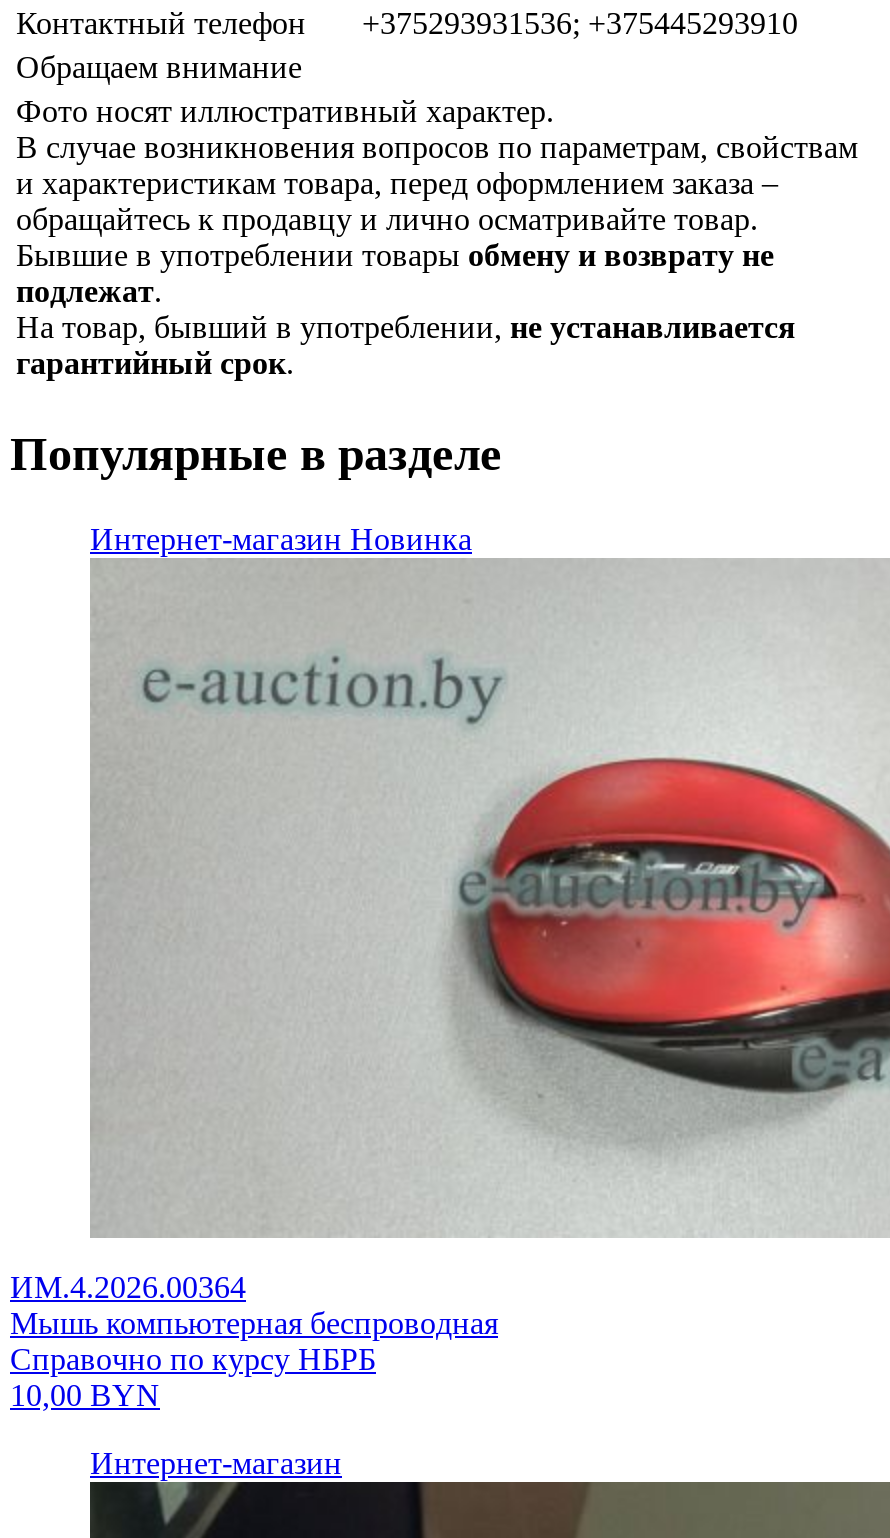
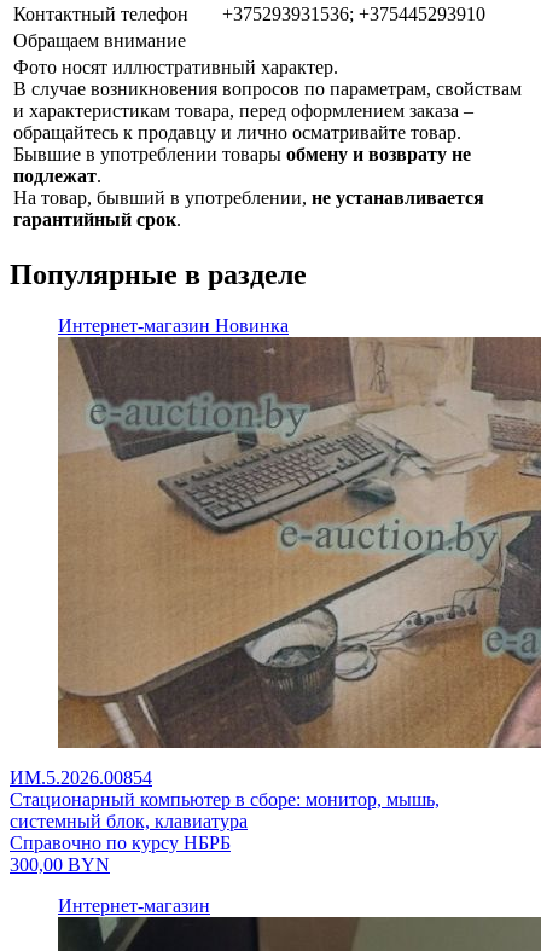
- [image]
- ИМ.4.2026.00364
- Мышь компьютерная беспроводная
+ [image]
+ ИМ.5.2026.00854
+ Стационарный компьютер в сборе: монитор, мышь,
+ системный блок, клавиатура

- 10,00 BYN
+ 300,00 BYN
